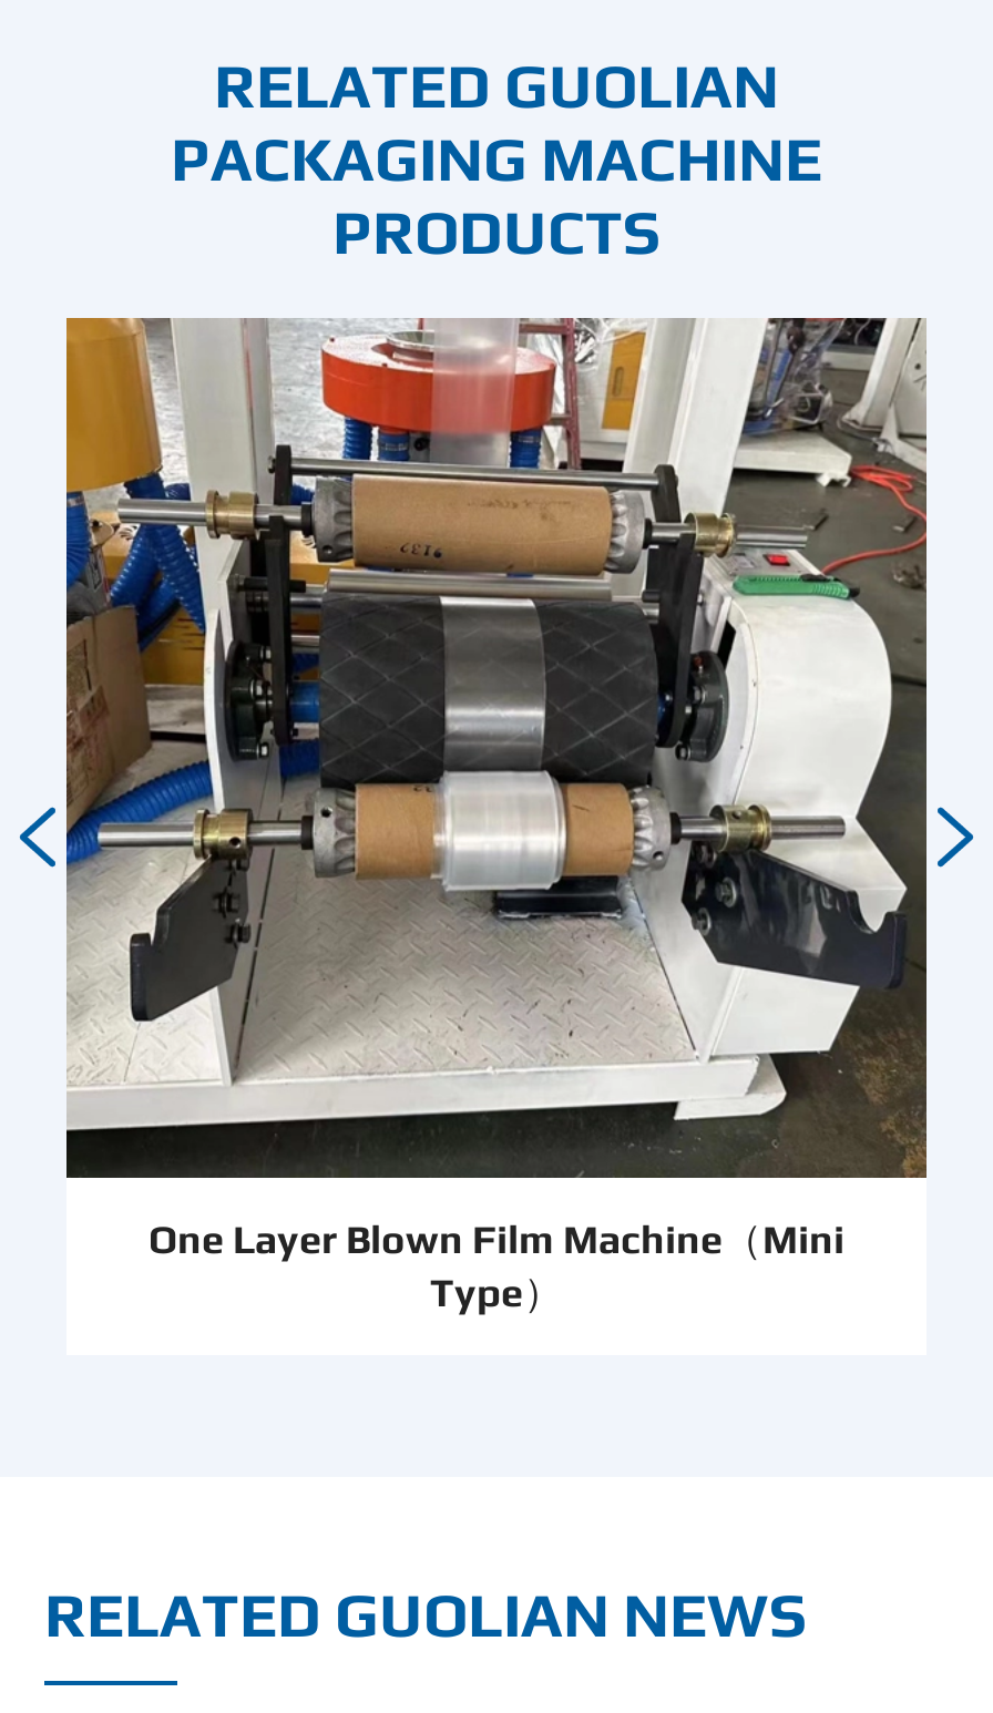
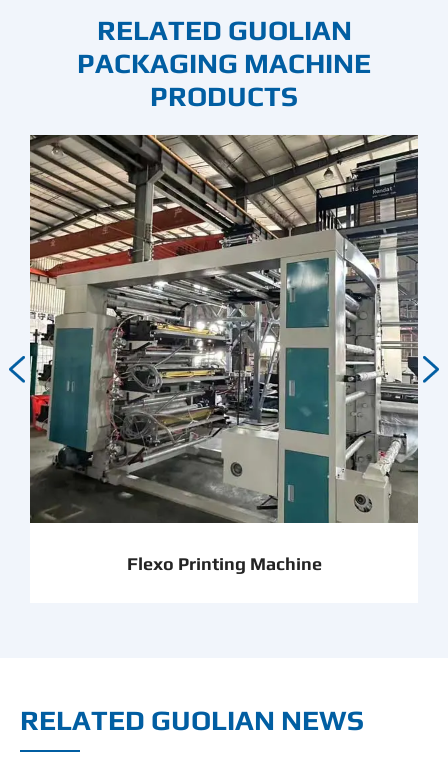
- [image]
- One Layer Blown Film Machine（Mini
- Type）
+ [image]
+ Flexo Printing Machine
